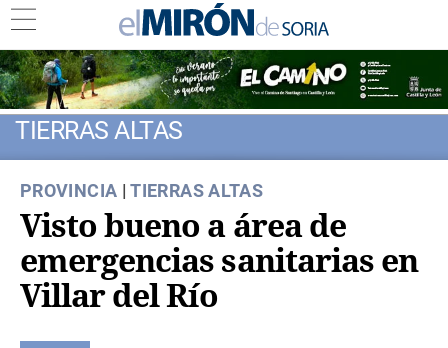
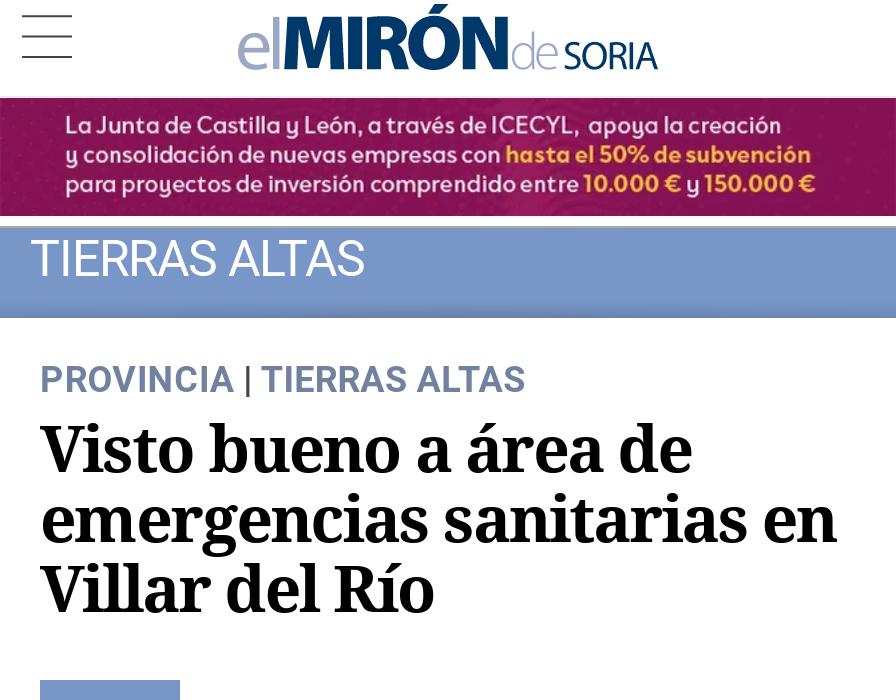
- [image]
+ [image]
